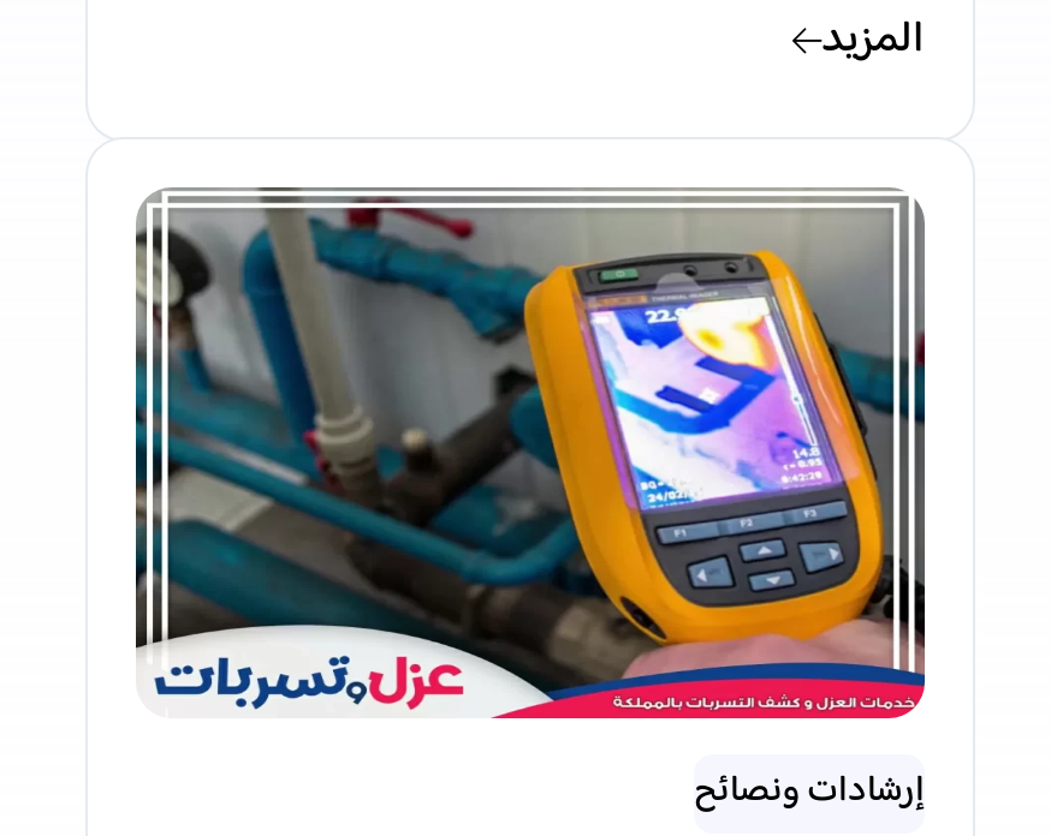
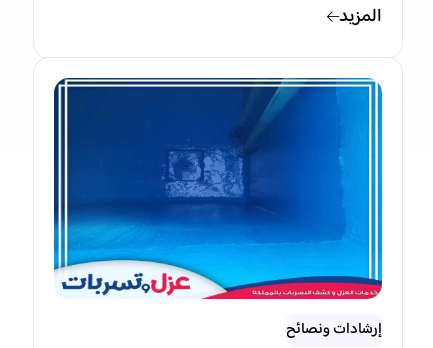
- [image]
+ [image]
